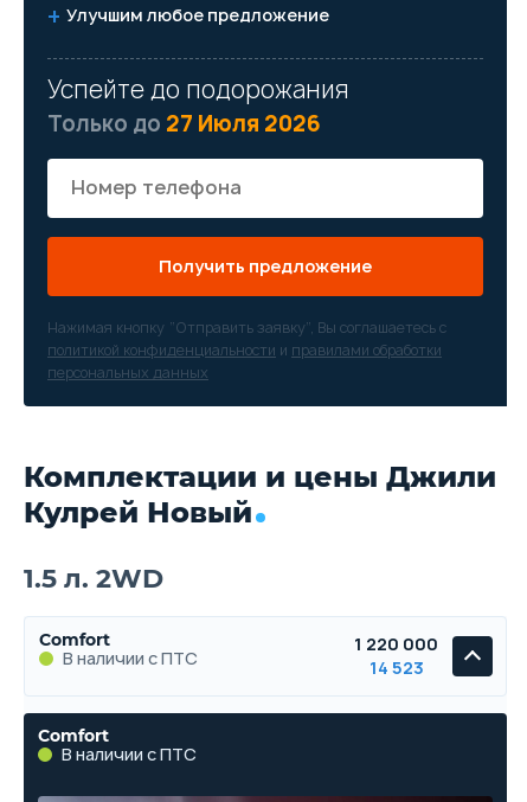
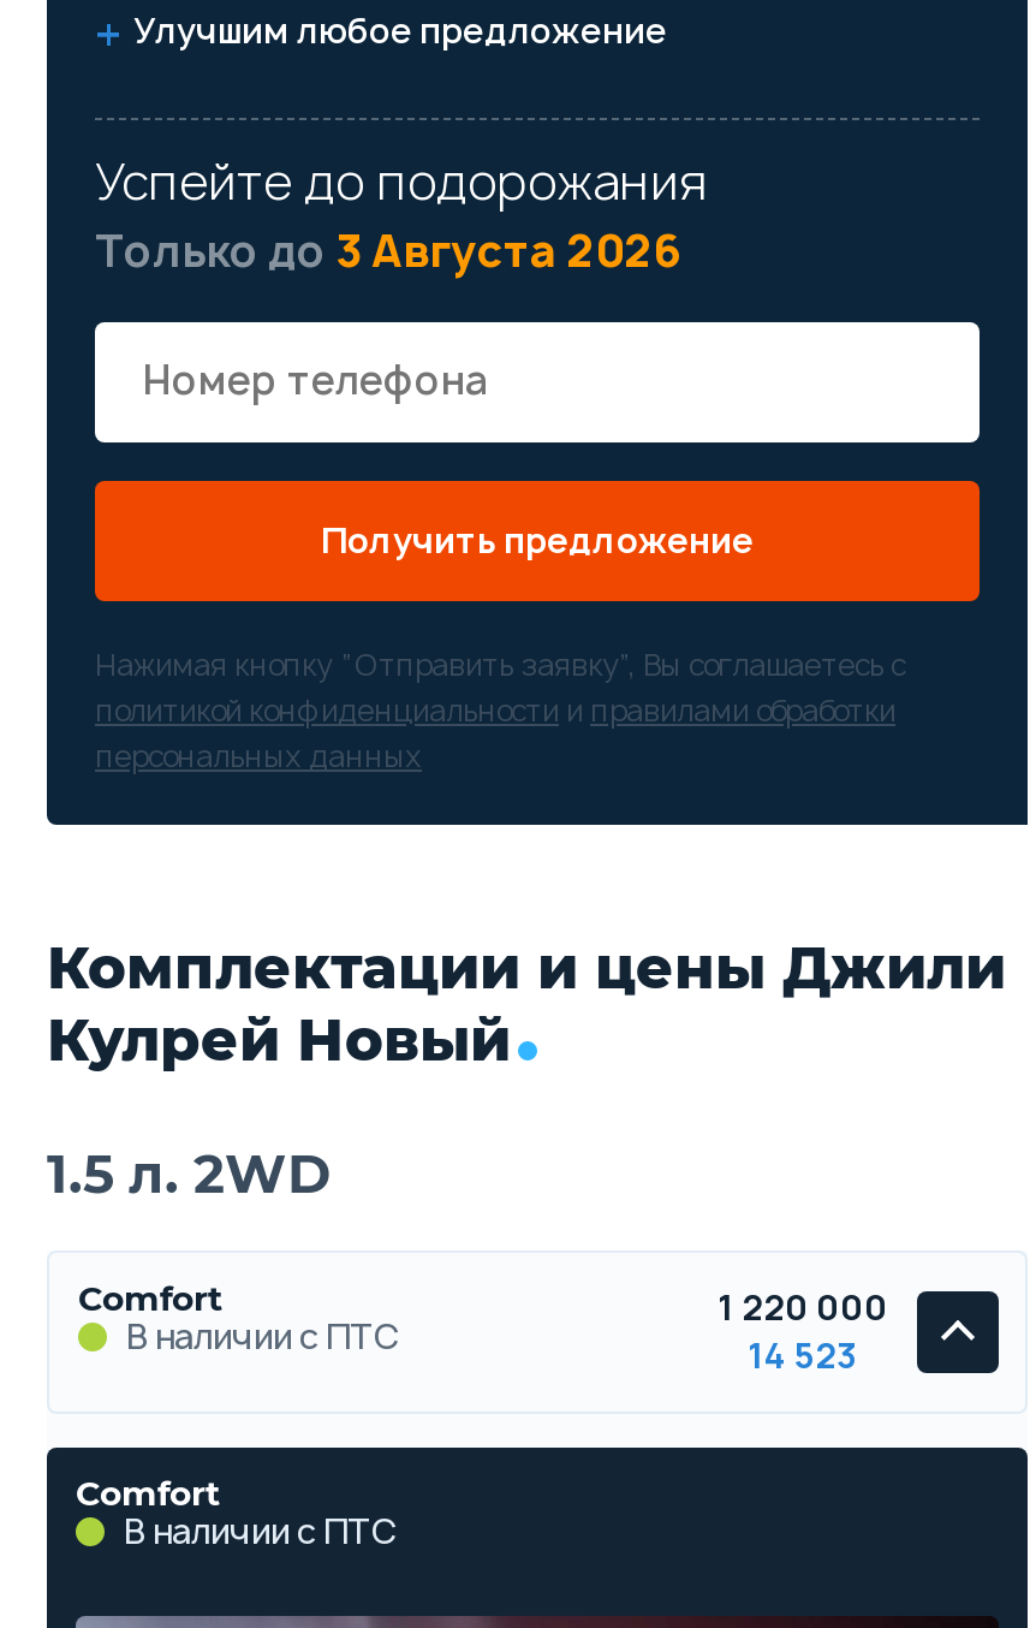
- Только до 27 Июля 2026
+ Только до 3 Августа 2026
